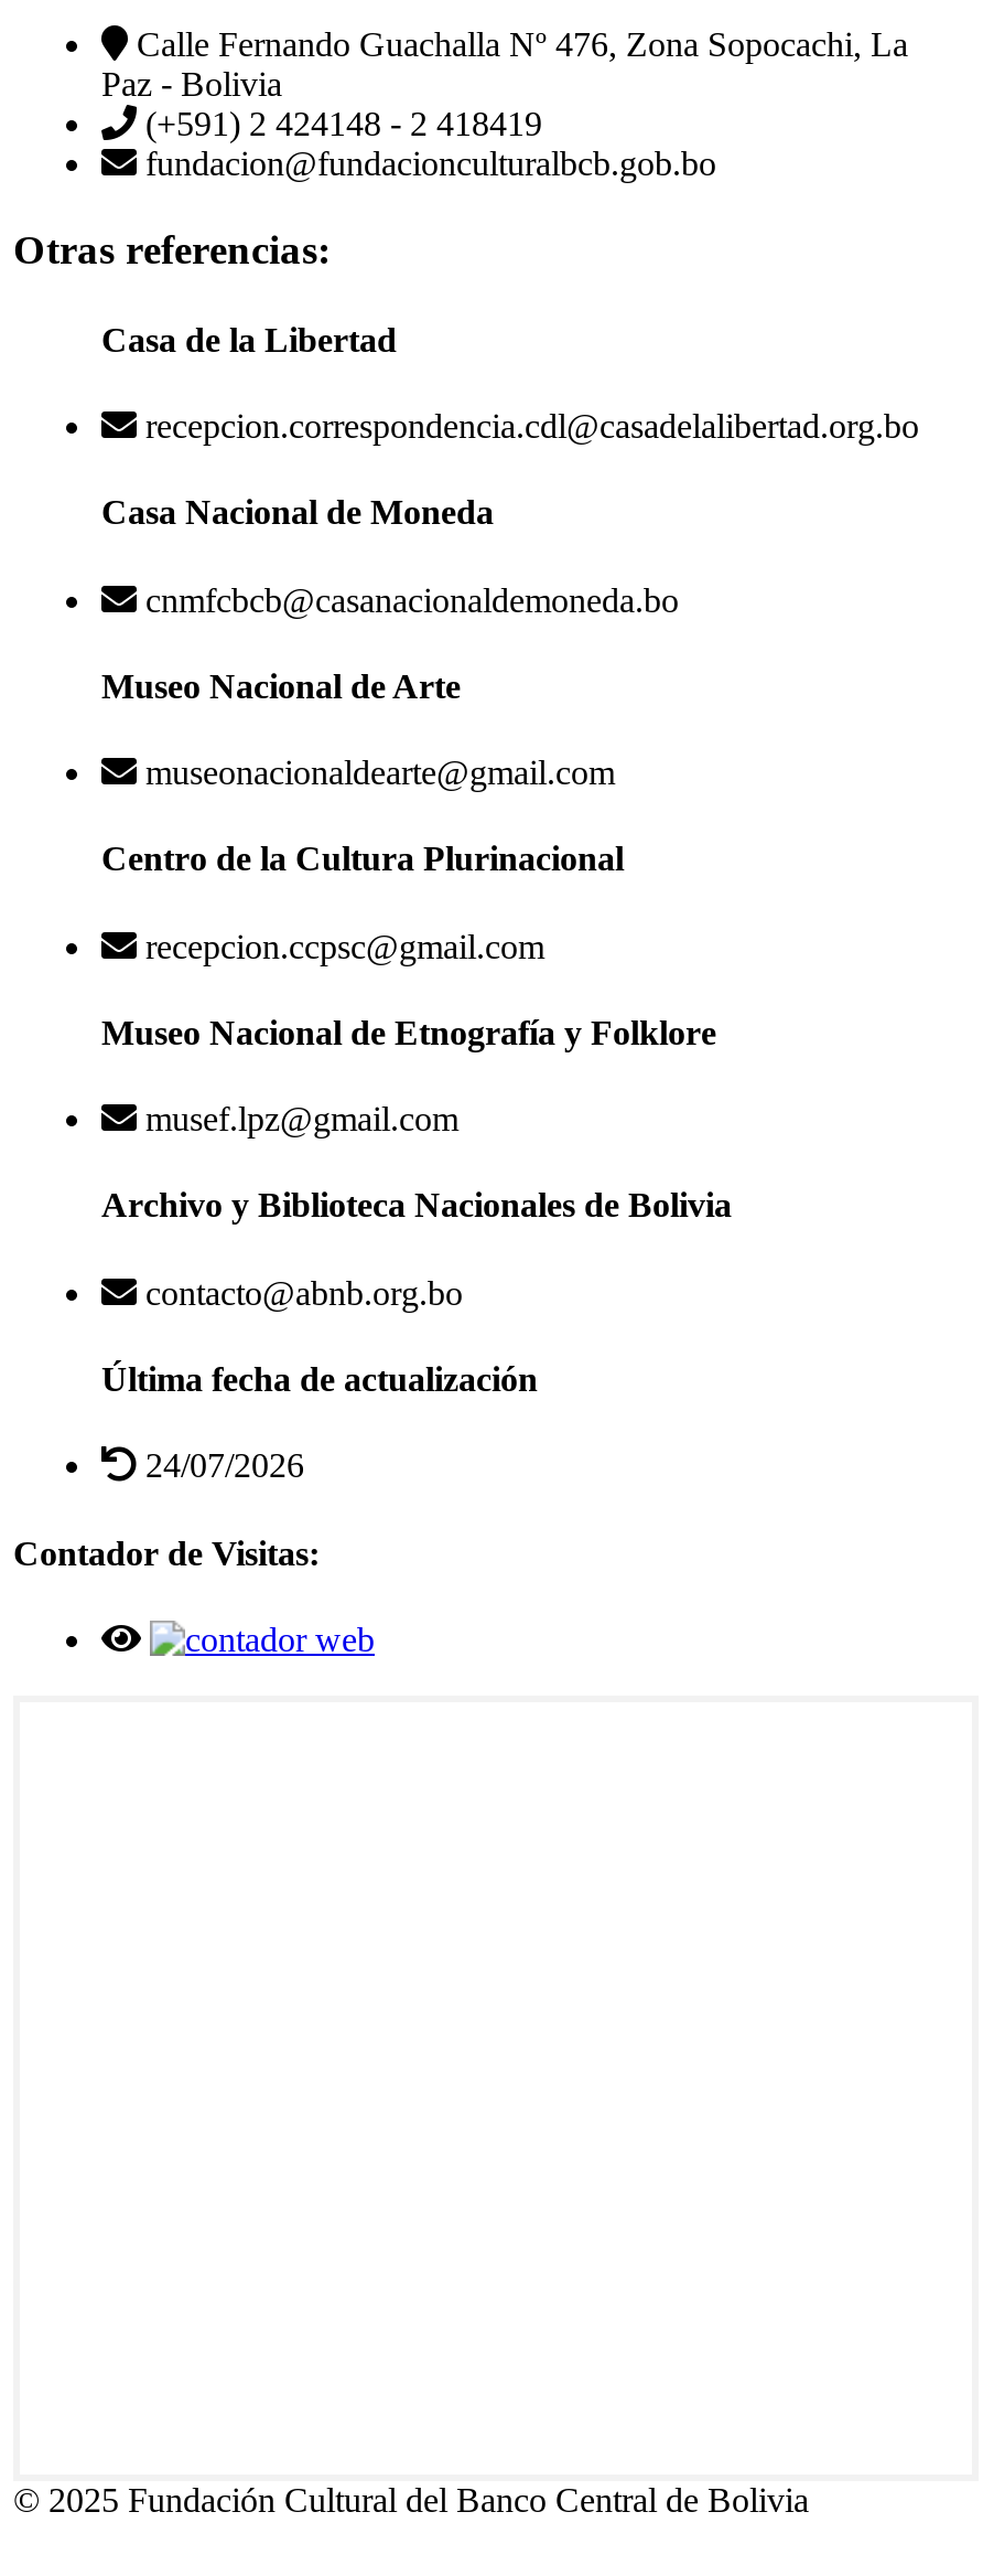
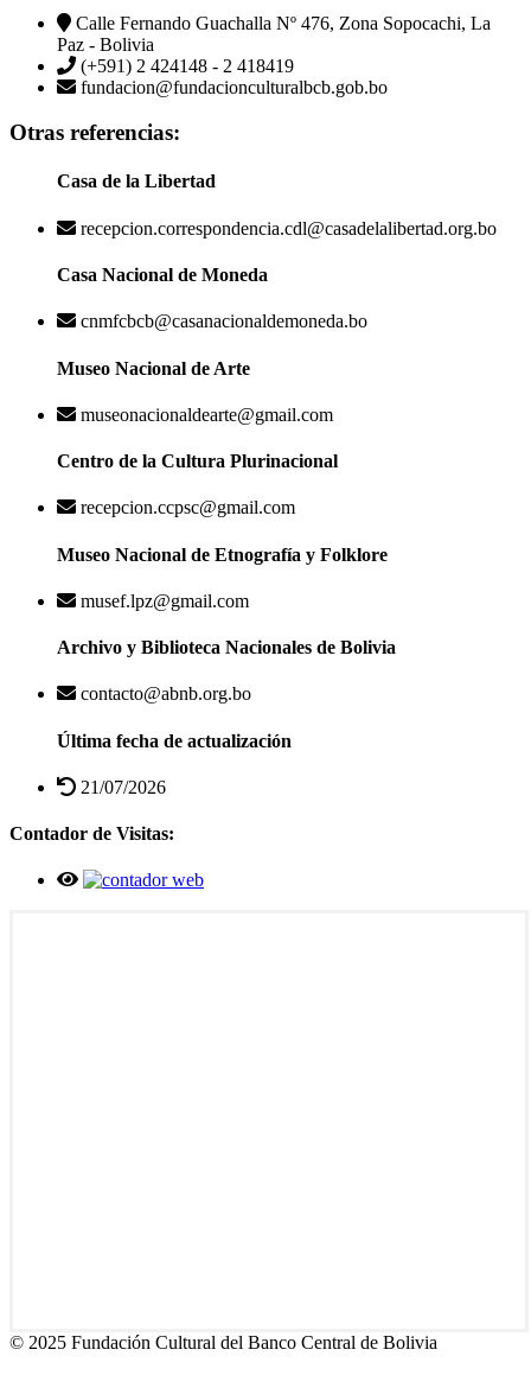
- 24/07/2026
+ 21/07/2026
